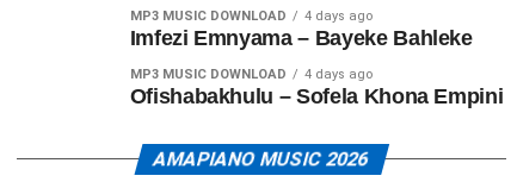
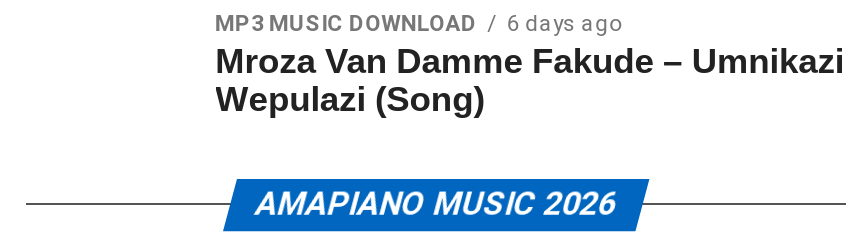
- 4 days ago
- Imfezi Emnyama – Bayeke Bahleke
- MP3 MUSIC DOWNLOAD
- 4 days ago
- Ofishabakhulu – Sofela Khona Empini
+ 6 days ago
+ Mroza Van Damme Fakude – Umnikazi
+ Wepulazi (Song)
